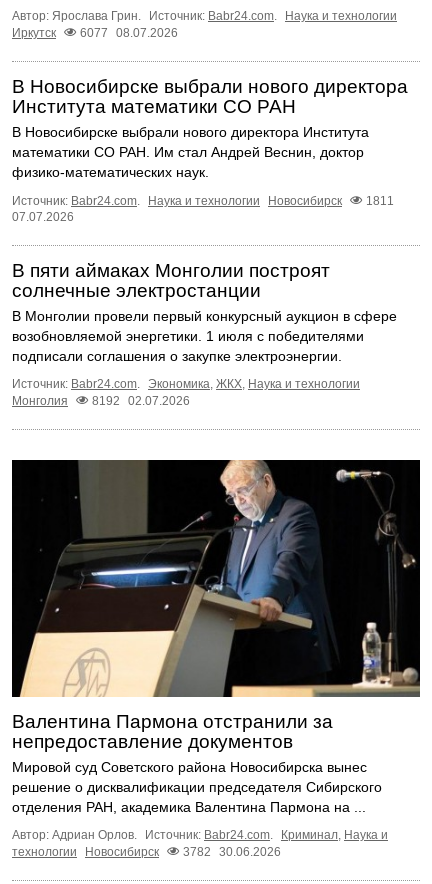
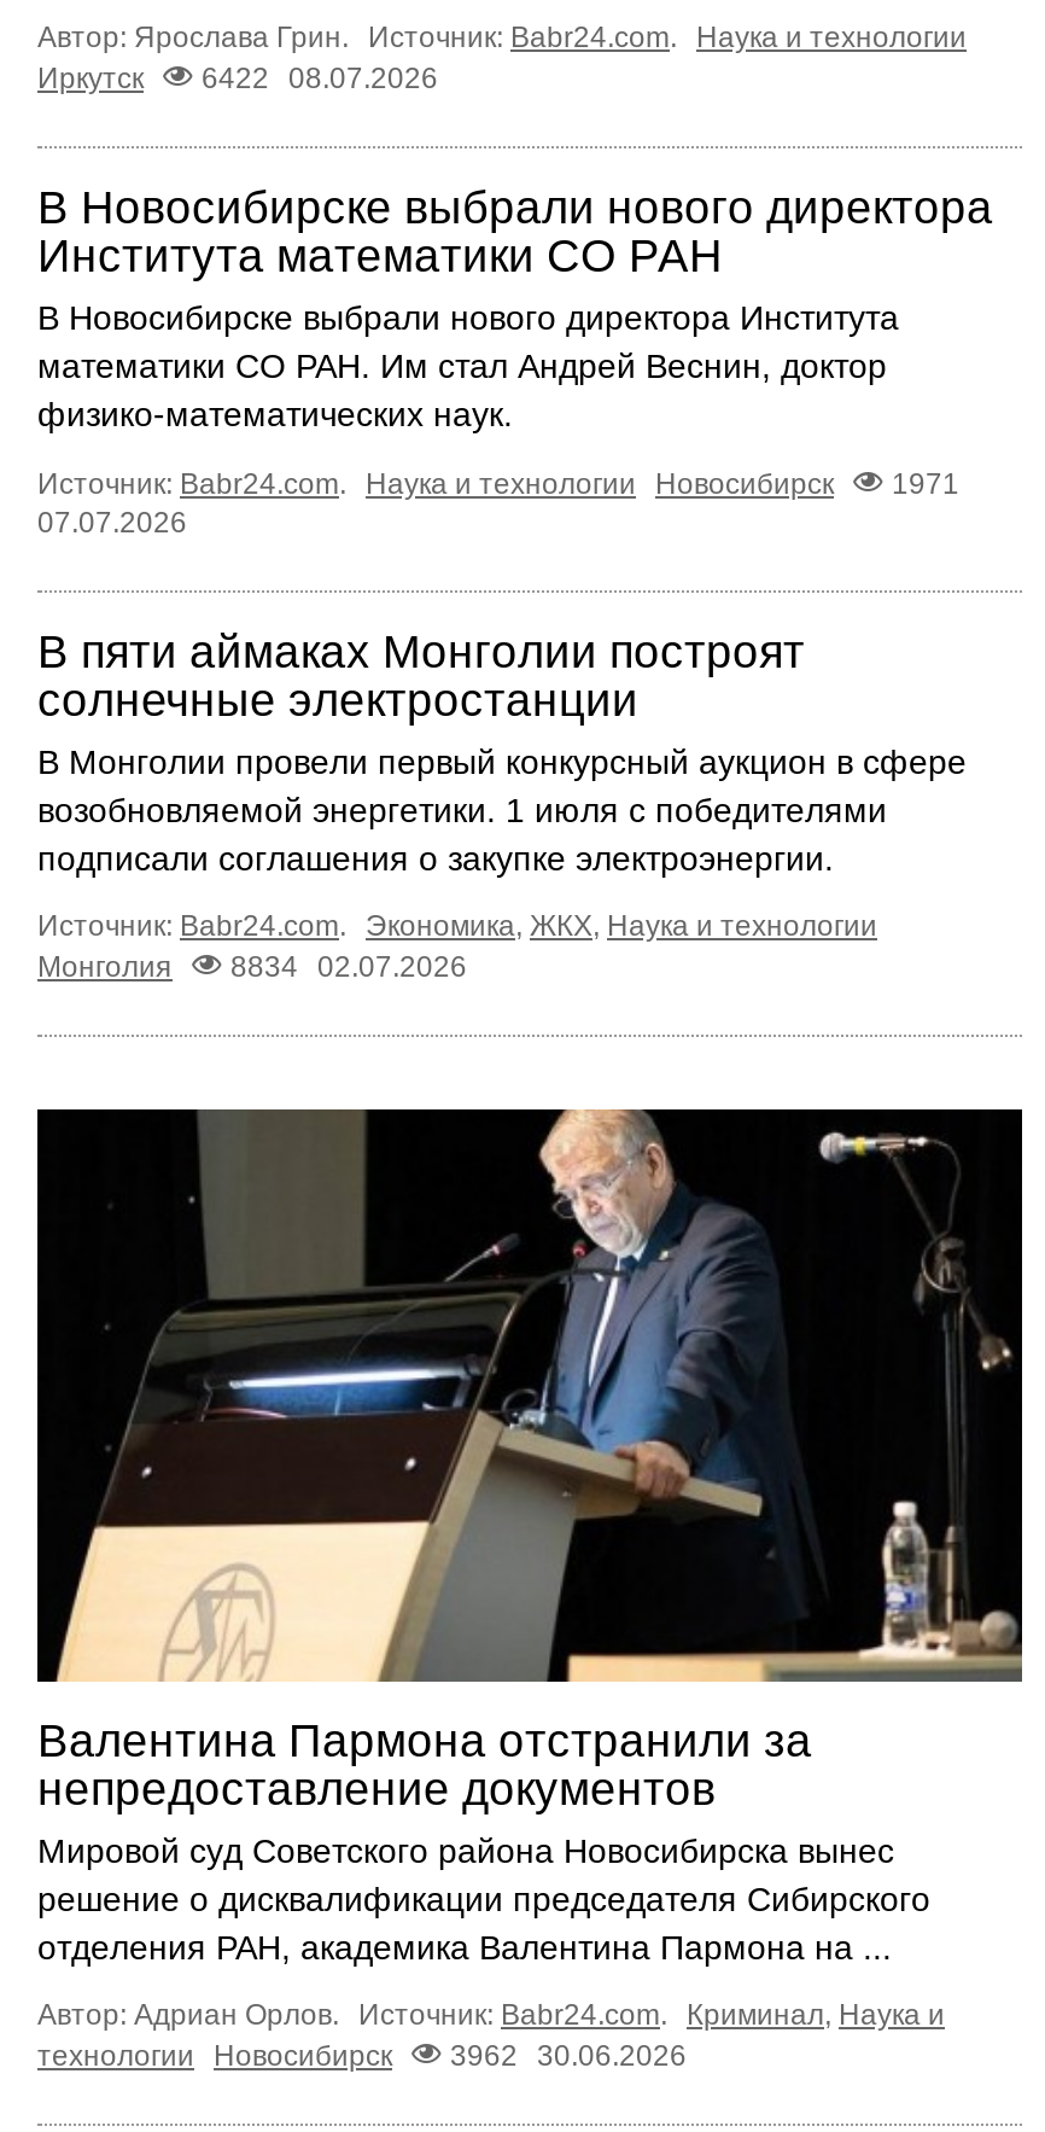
- Иркутск 6077 08.07.2026
+ Иркутск 6422 08.07.2026

- Источник: Babr24.com. Наука и технологии Новосибирск 1811
+ Источник: Babr24.com. Наука и технологии Новосибирск 1971

- Монголия 8192 02.07.2026
+ Монголия 8834 02.07.2026

- технологии Новосибирск 3782 30.06.2026
+ технологии Новосибирск 3962 30.06.2026
